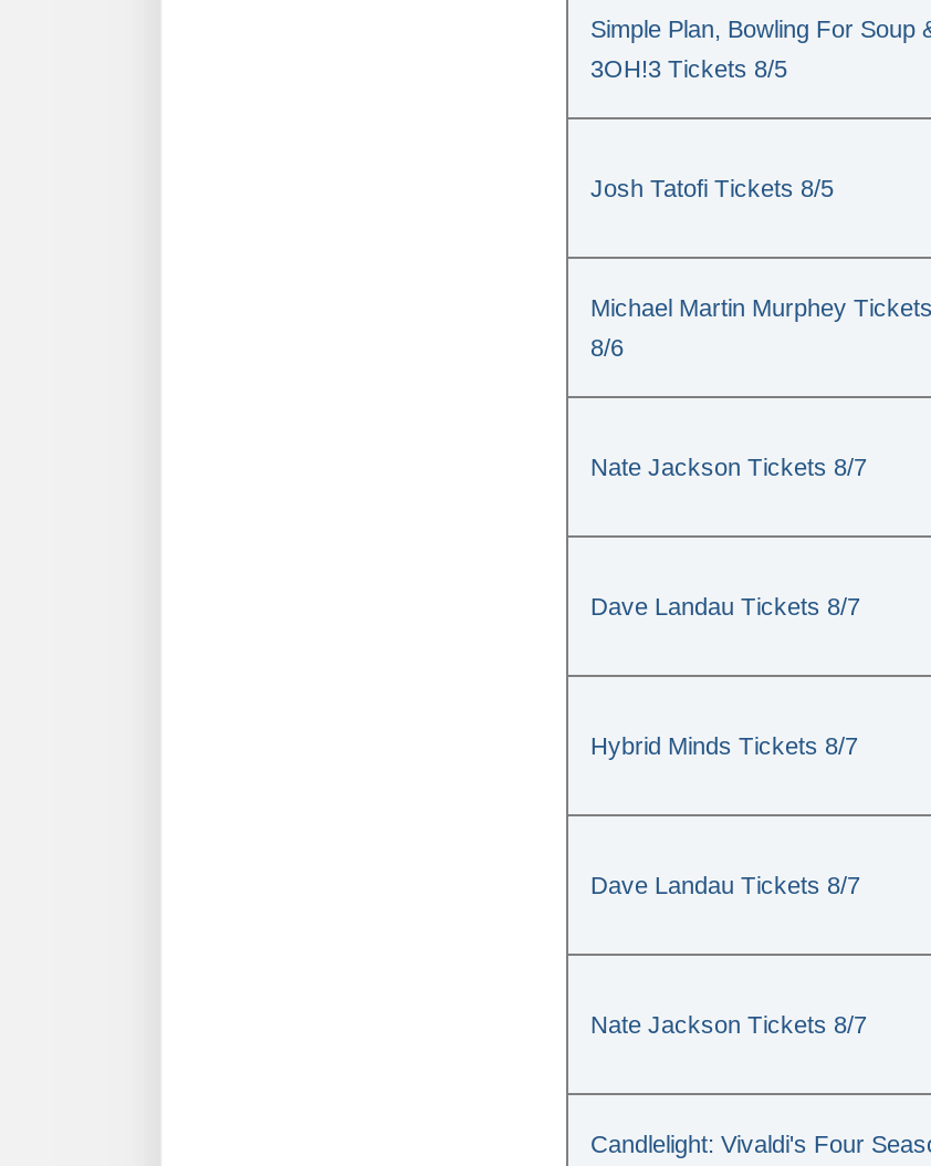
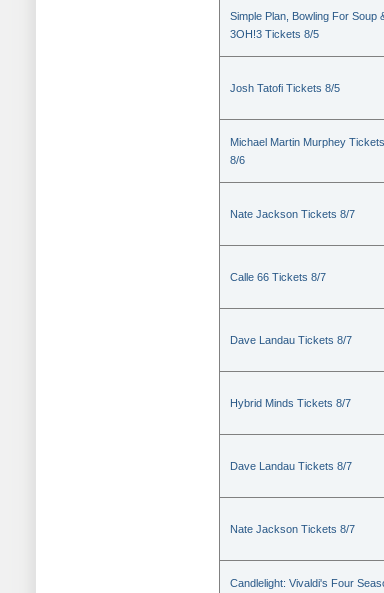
+ Calle 66 Tickets 8/7
